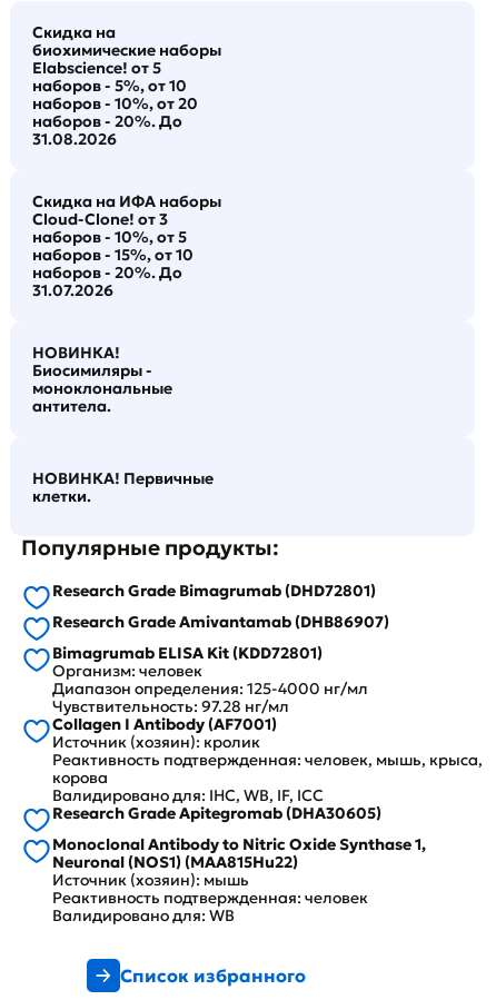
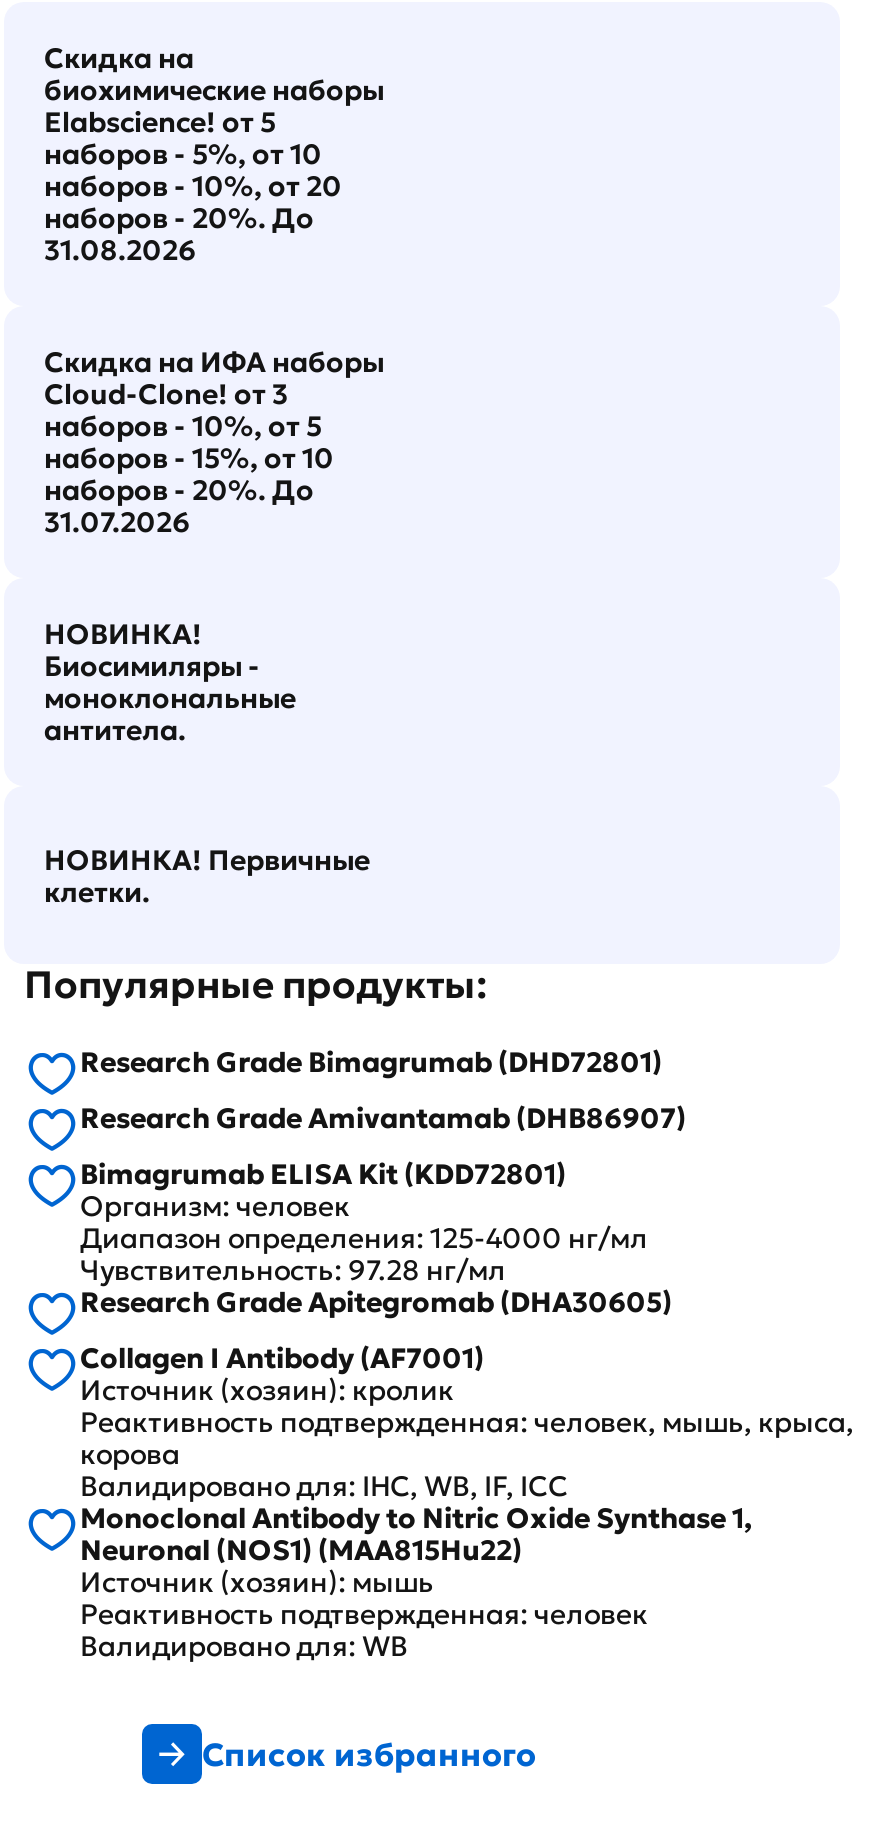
moved down: Collagen I Antibody (AF7001) | Источник (хозяин): кролик | Реактивность подтвержденная: человек, мышь, крыса, | корова | Валидировано для: IHC, WB, IF, ICC

moved up: Research Grade Apitegromab (DHA30605)
